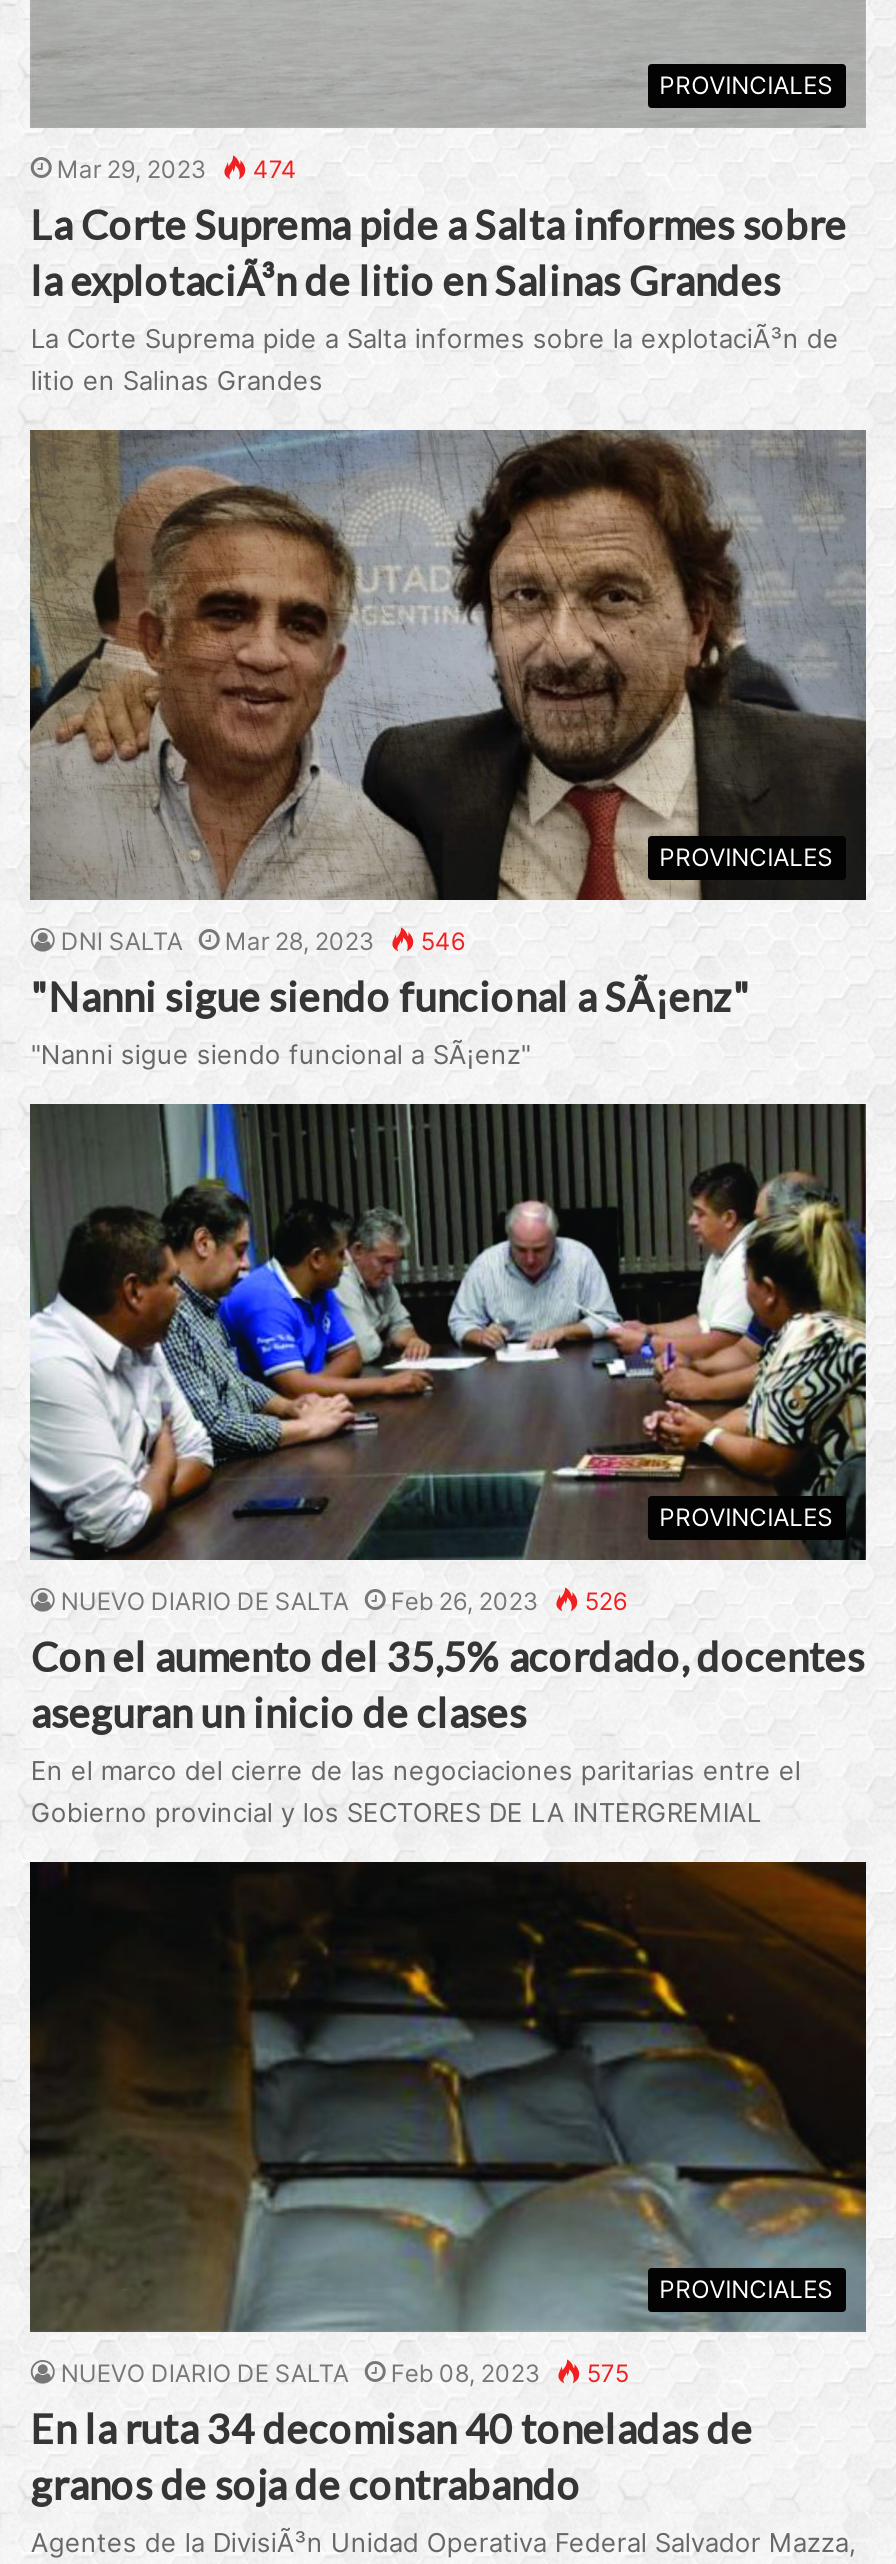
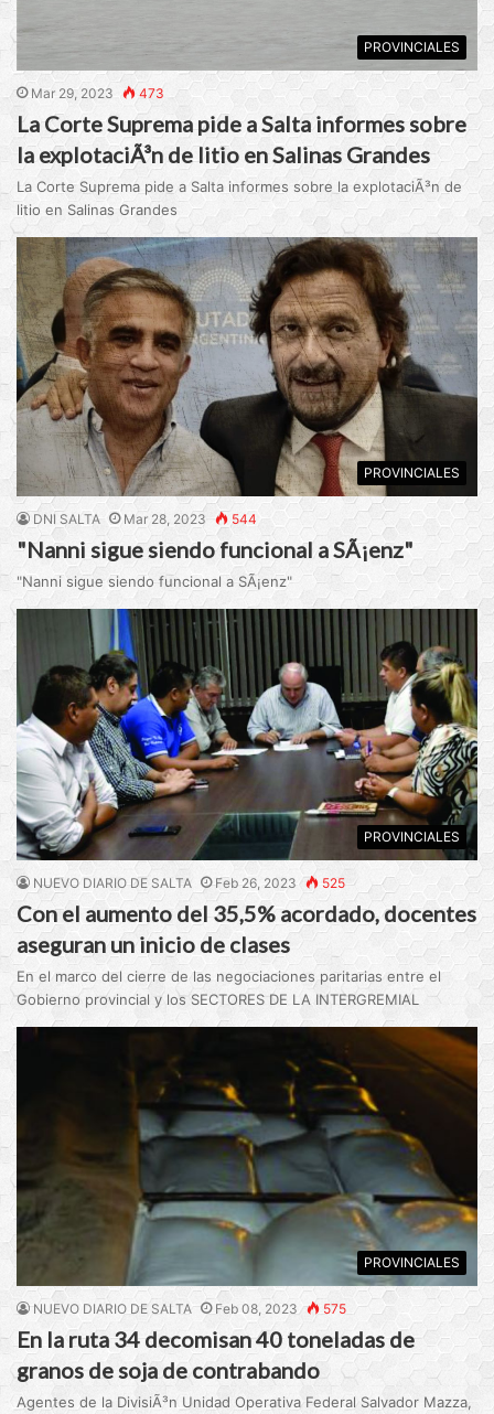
- Mar 29, 2023 474
+ Mar 29, 2023 473

- DNI SALTA Mar 28, 2023 546
+ DNI SALTA Mar 28, 2023 544

- NUEVO DIARIO DE SALTA Feb 26, 2023 526
+ NUEVO DIARIO DE SALTA Feb 26, 2023 525
